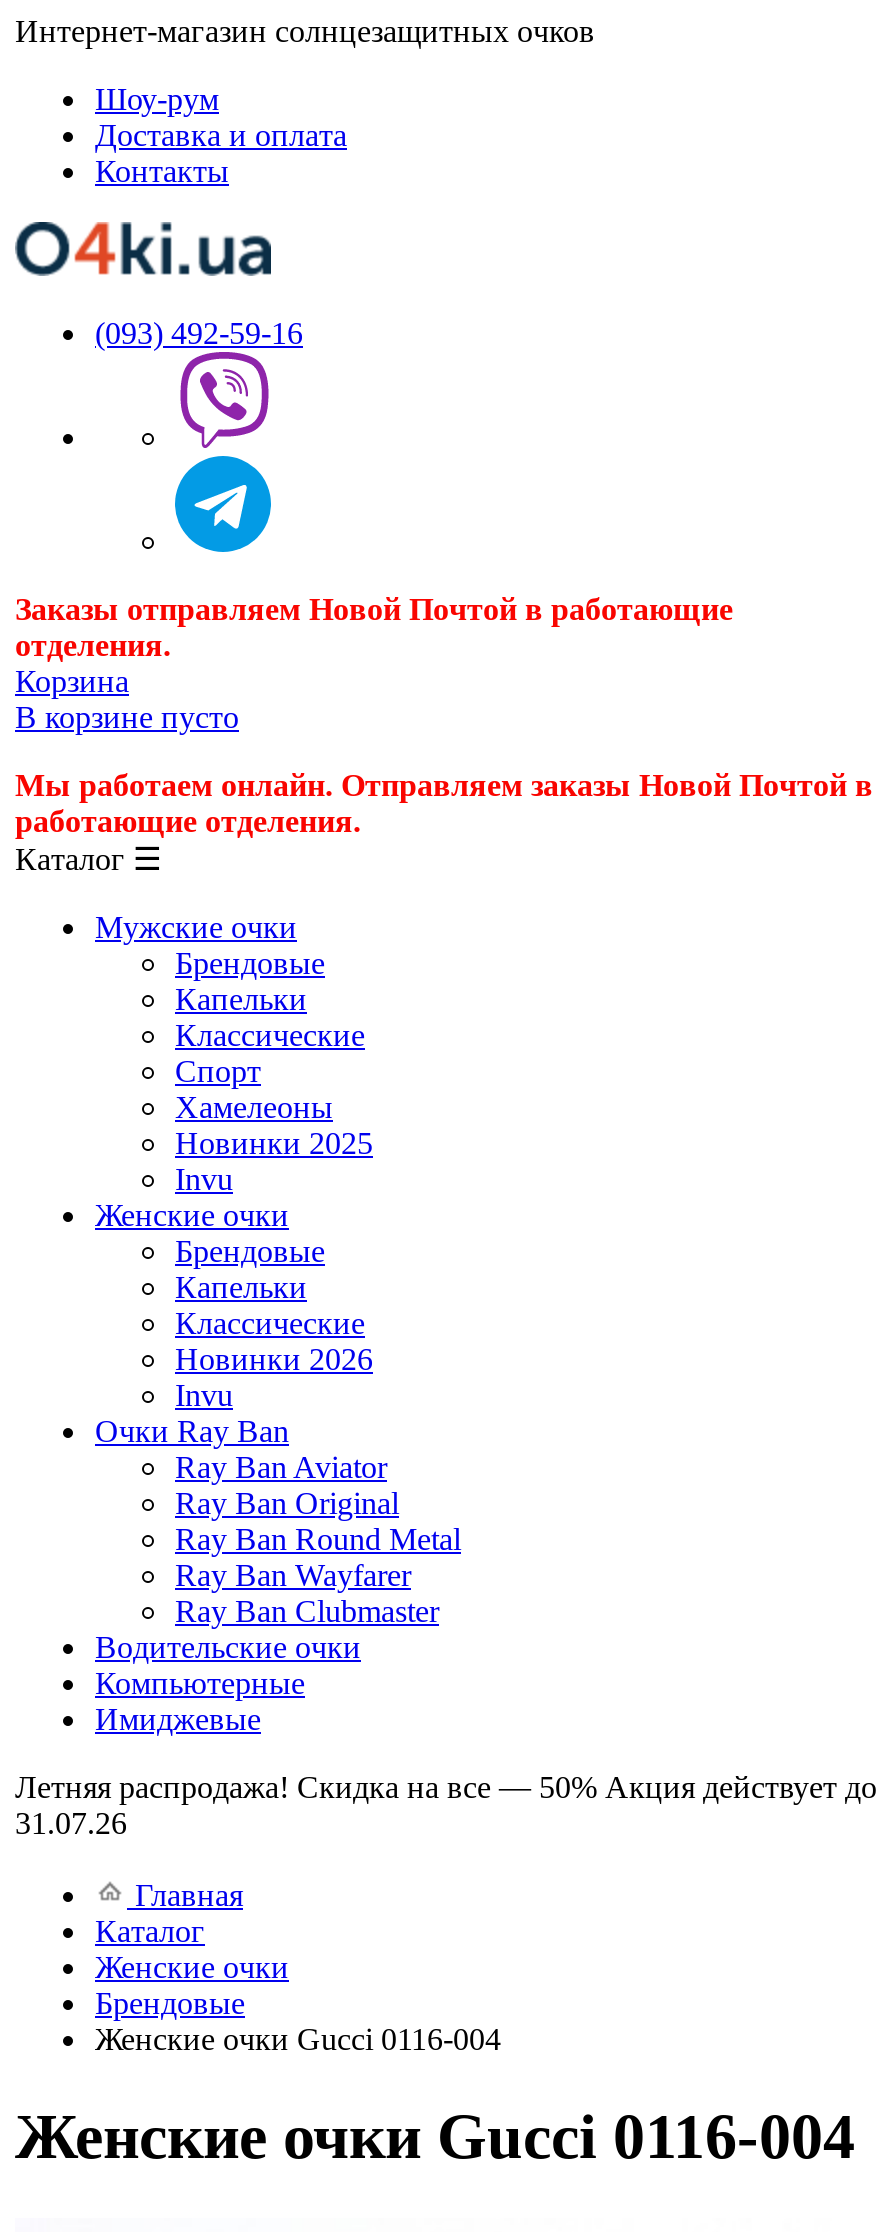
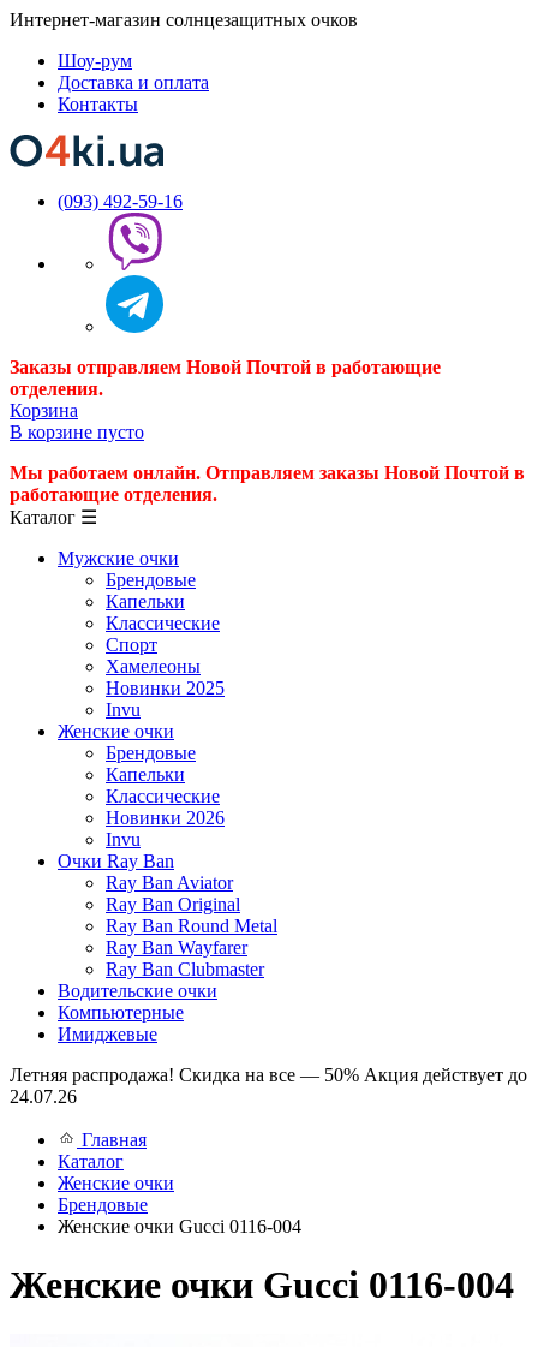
- 31.07.26
+ 24.07.26
